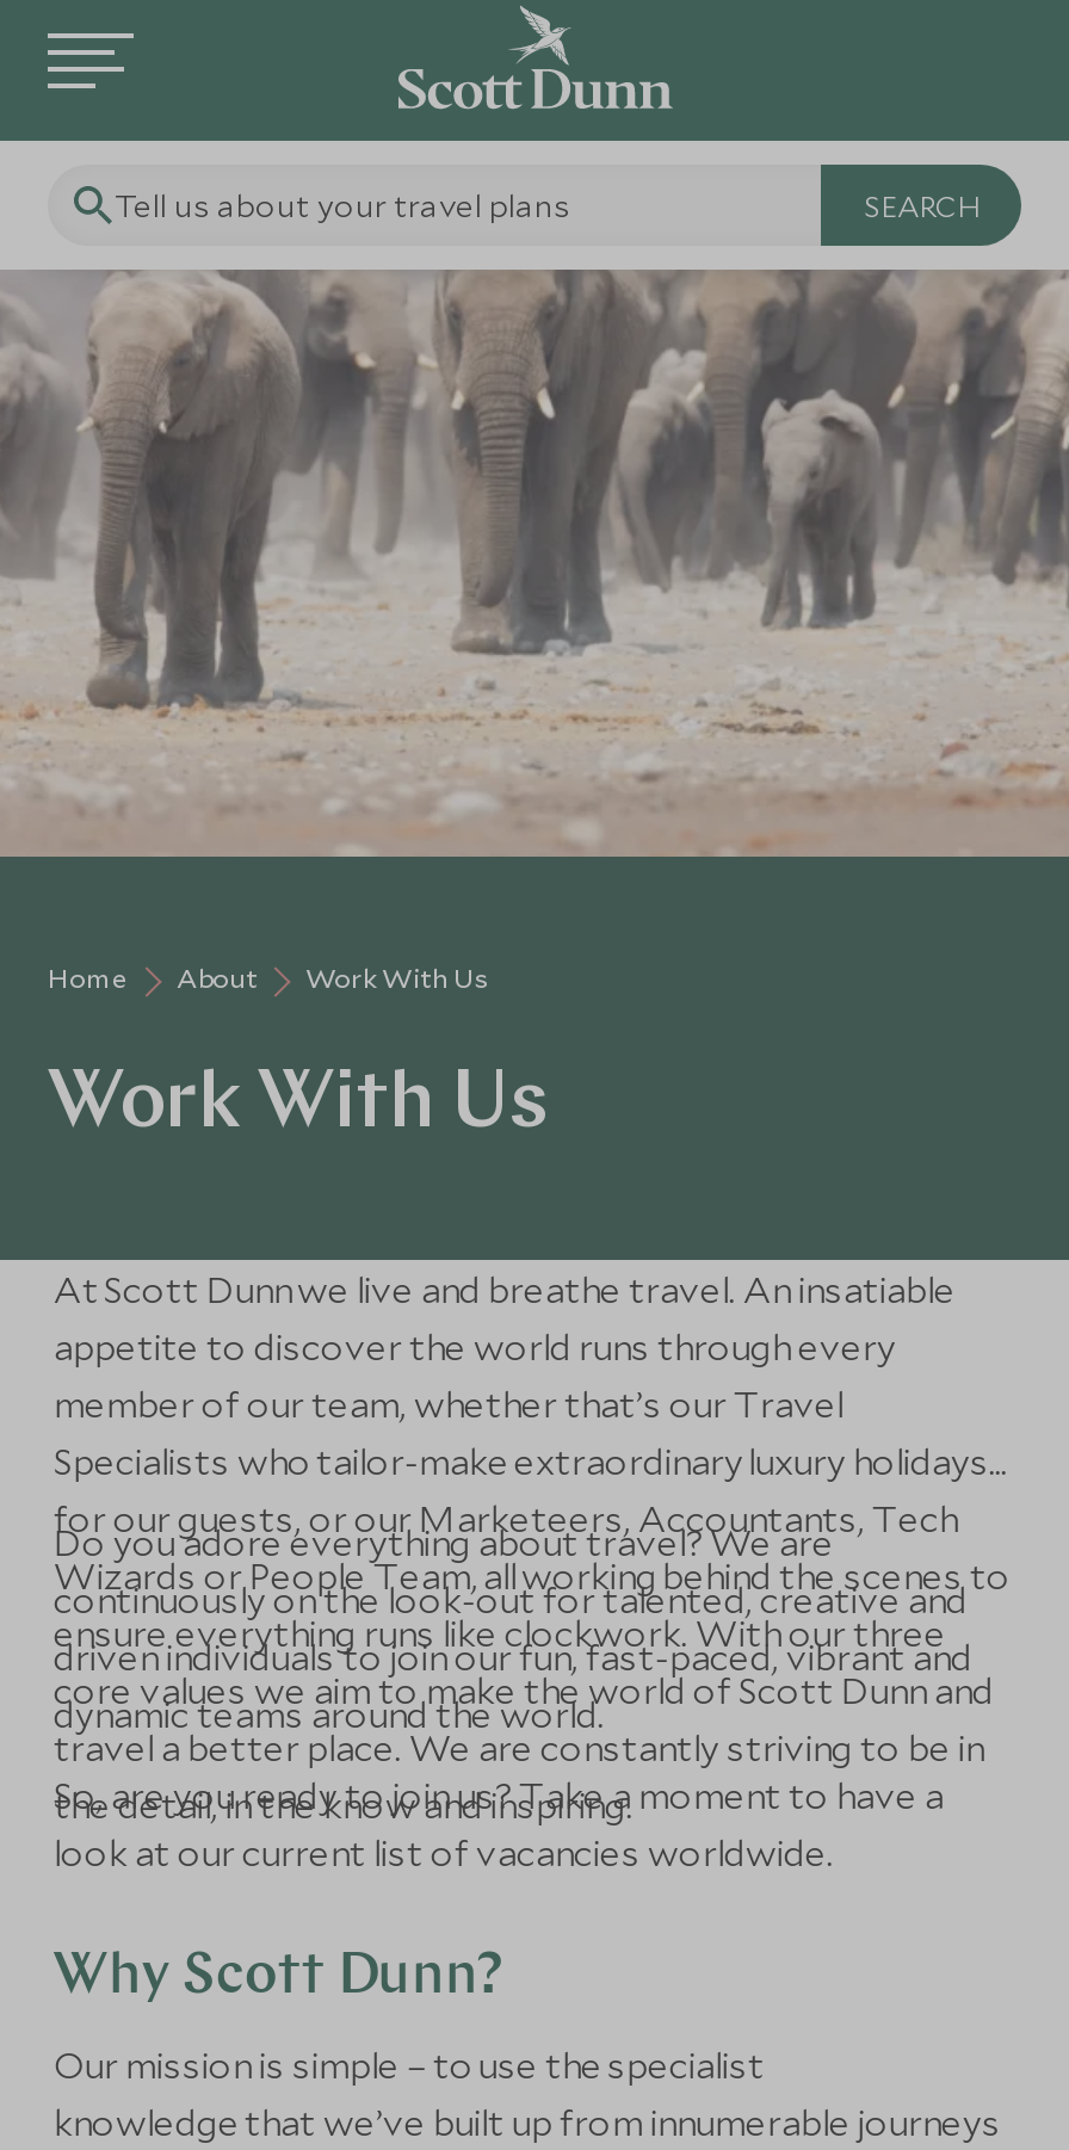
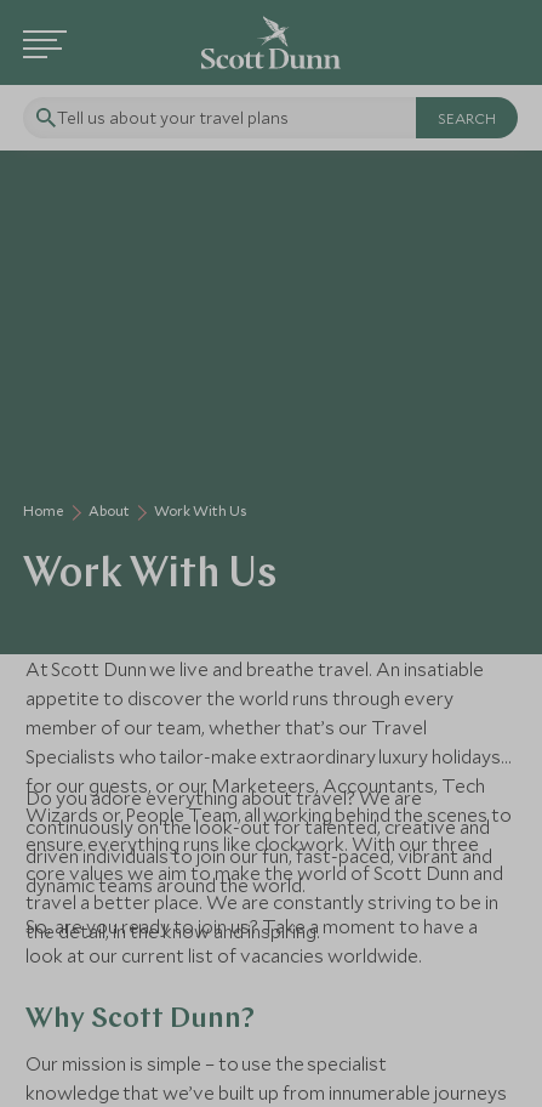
- [image]
